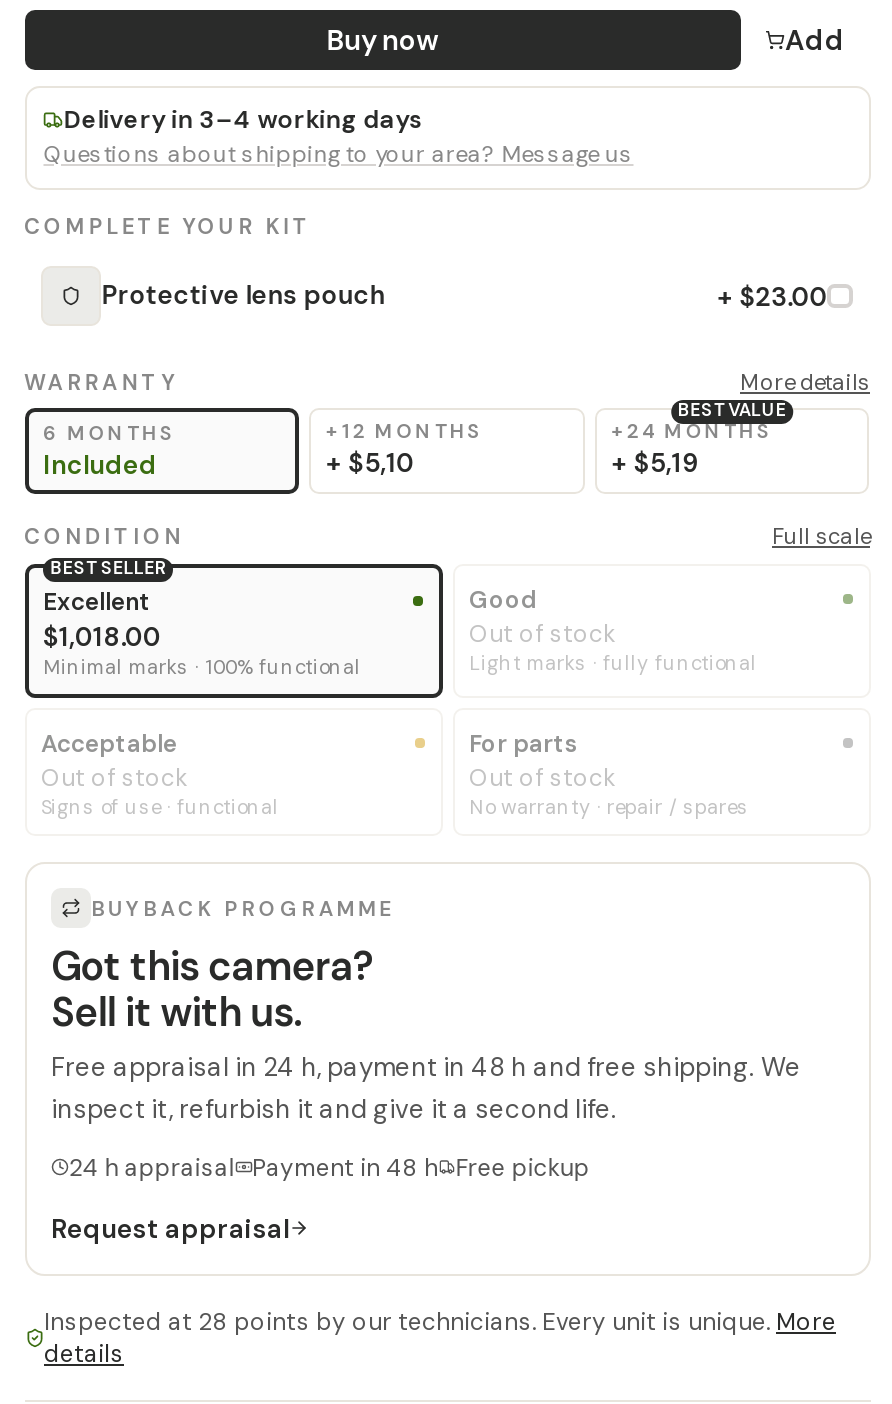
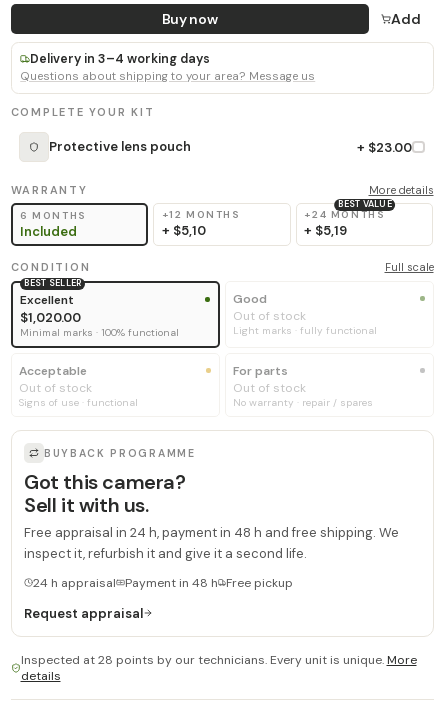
- $1,018.00
+ $1,020.00
